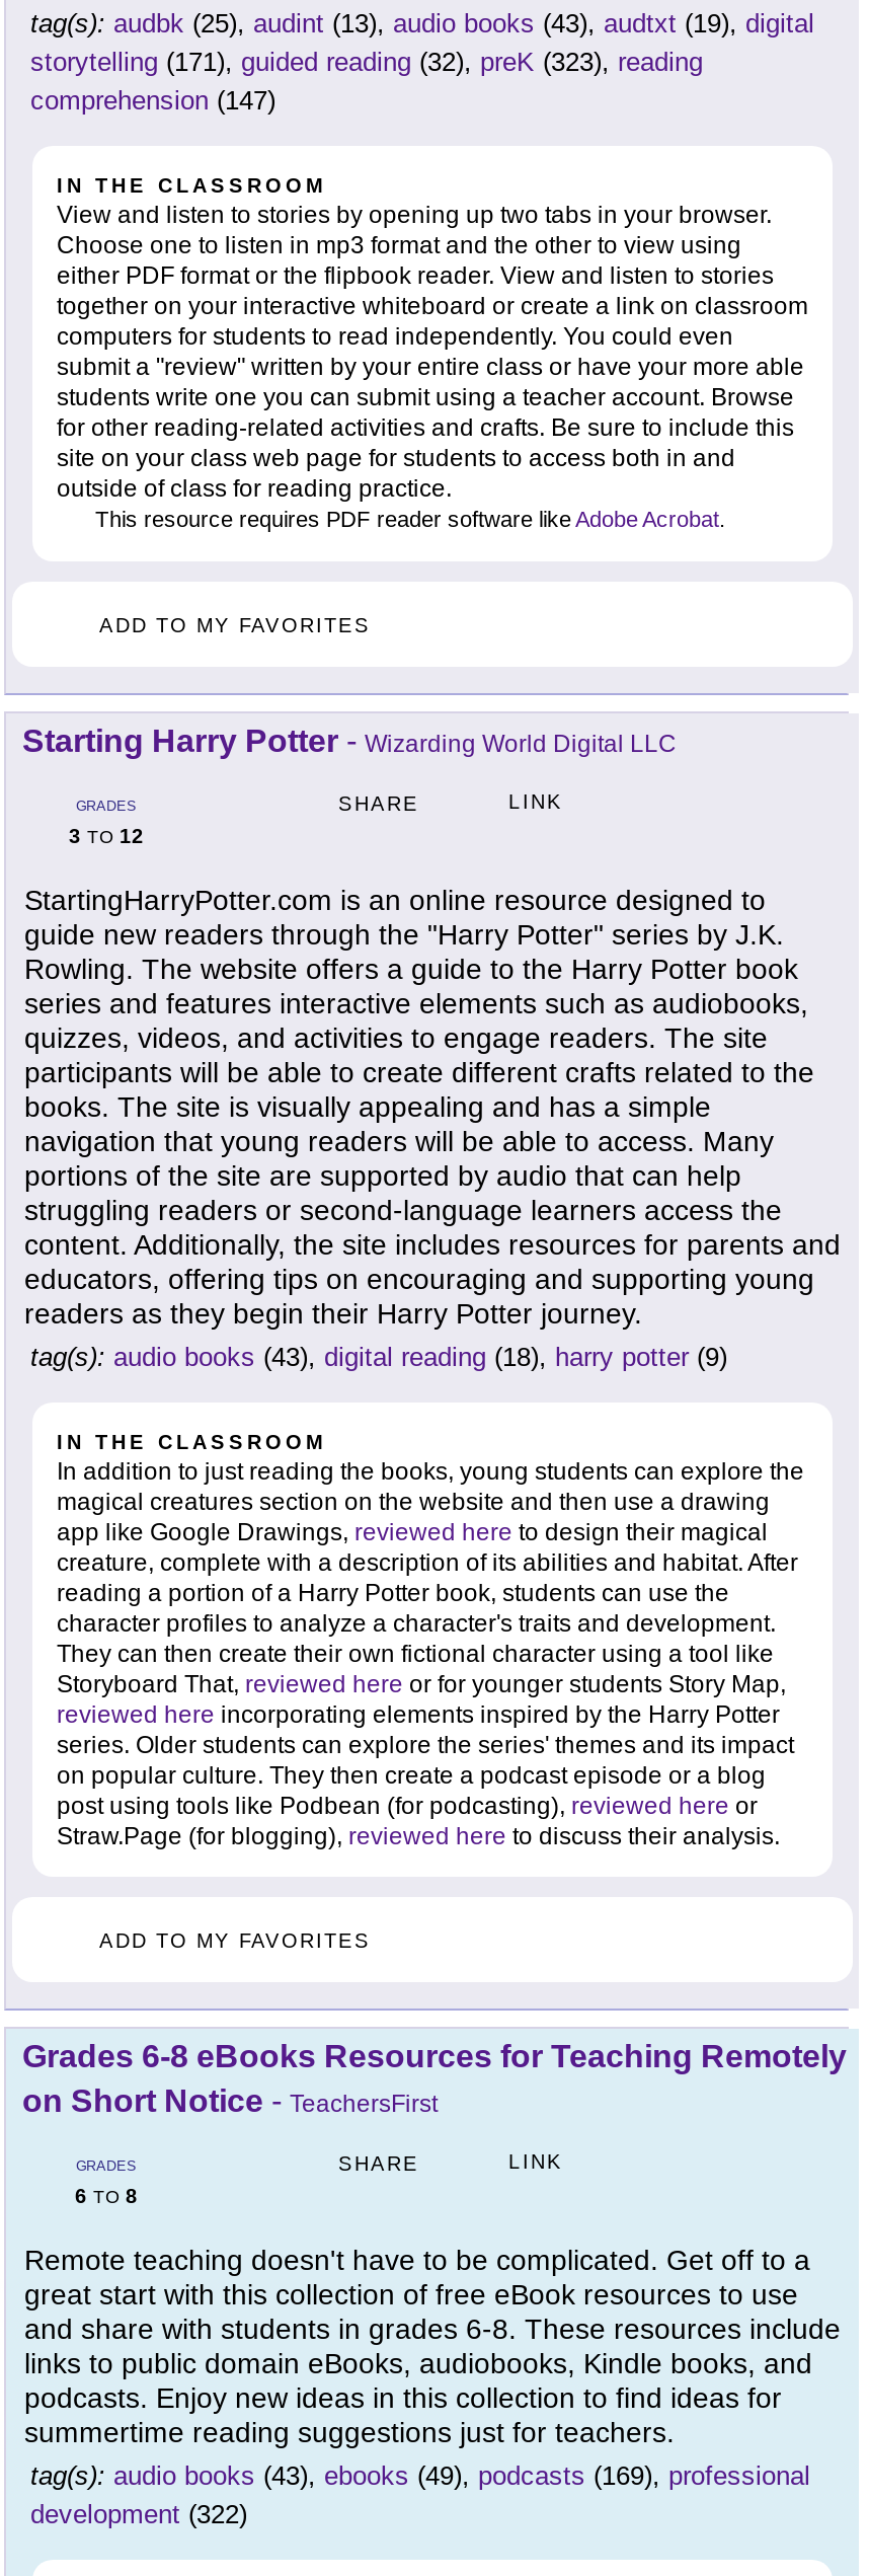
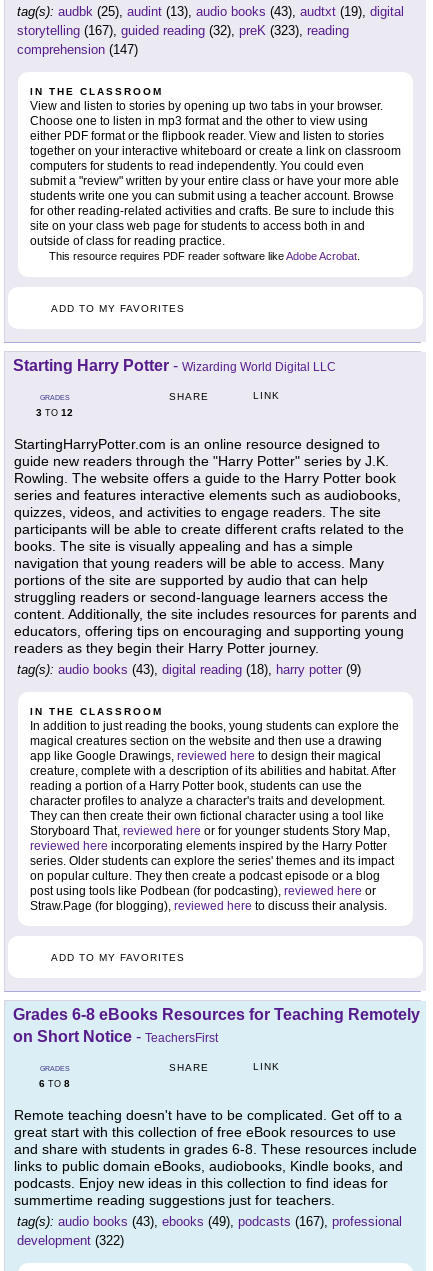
- storytelling (171), guided reading (32), preK (323), reading
+ storytelling (167), guided reading (32), preK (323), reading

- tag(s): audio books (43), ebooks (49), podcasts (169), professional
+ tag(s): audio books (43), ebooks (49), podcasts (167), professional
